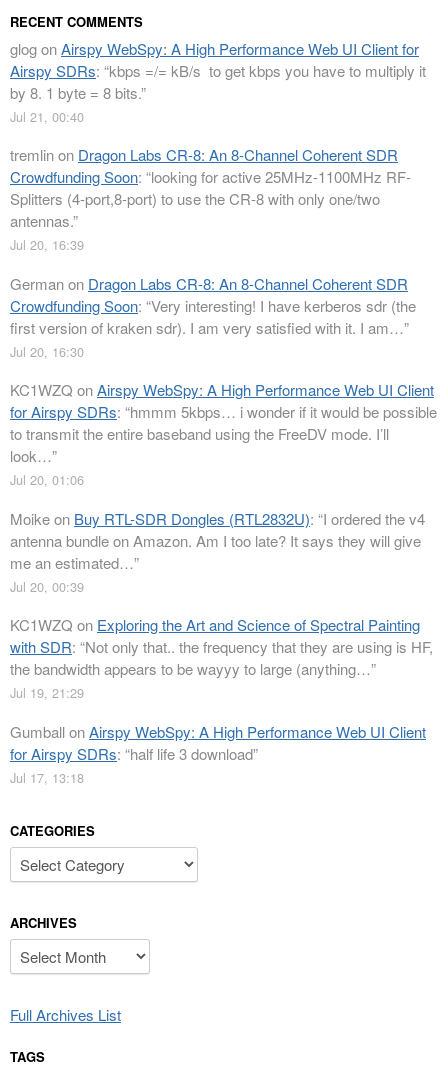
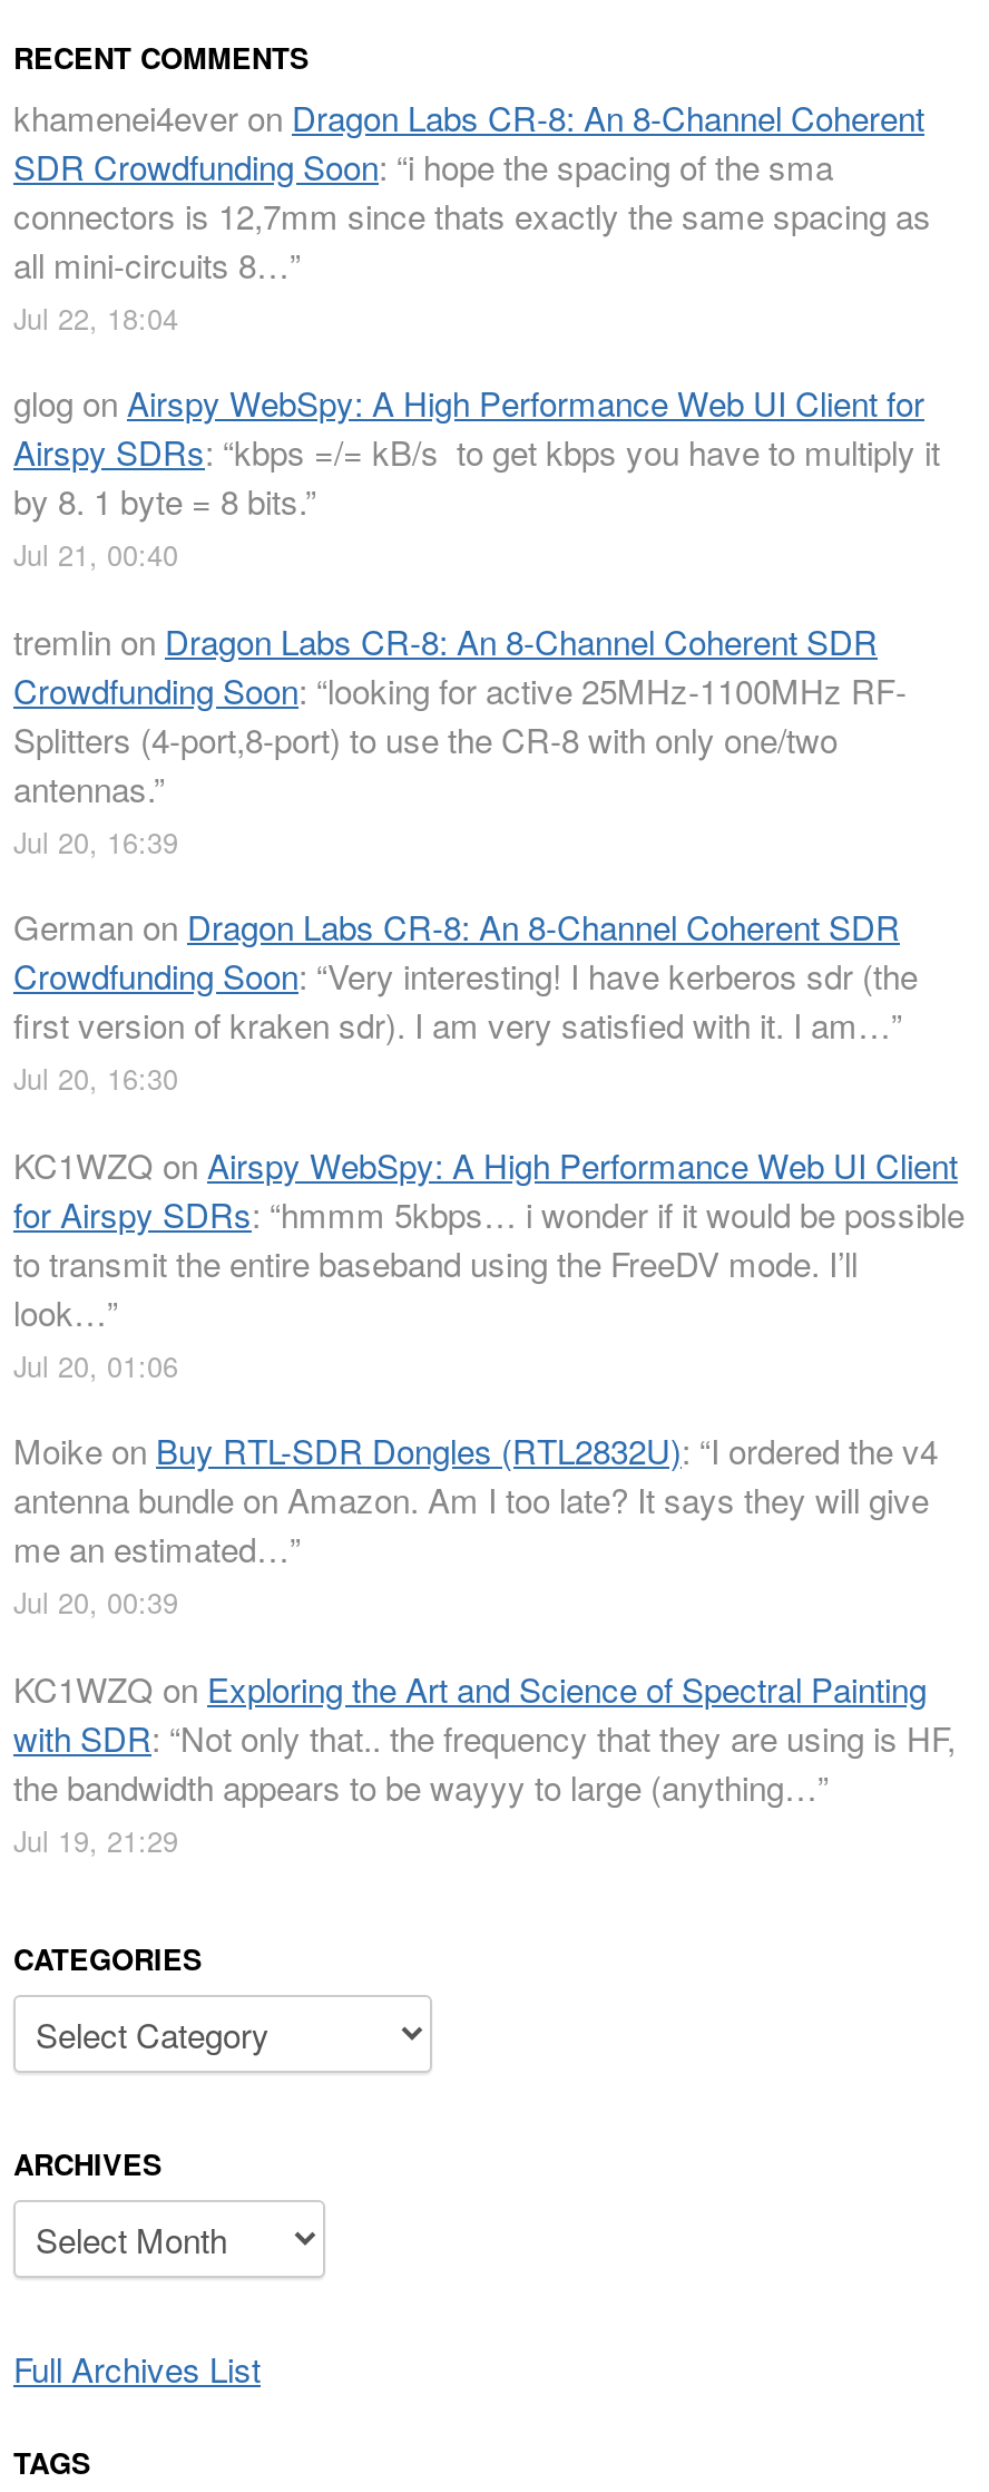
+ khamenei4ever on Dragon Labs CR-8: An 8-Channel Coherent
+ SDR Crowdfunding Soon: “i hope the spacing of the sma
+ connectors is 12,7mm since thats exactly the same spacing as
+ all mini-circuits 8…”
+ Jul 22, 18:04

moved down: glog on Airspy WebSpy: A High Performance Web UI Client for | Airspy SDRs: “kbps =/= kB/s to get kbps you have to multiply it | by 8. 1 byte = 8 bits.” | ... | the bandwidth appears to be wayyy to large (anything…” | Jul 19, 21:29

- Gumball on Airspy WebSpy: A High Performance Web UI Client
- for Airspy SDRs: “half life 3 download”
- Jul 17, 13:18
